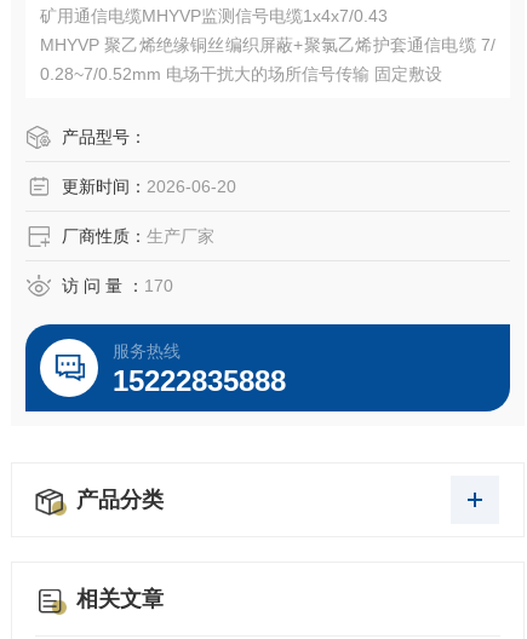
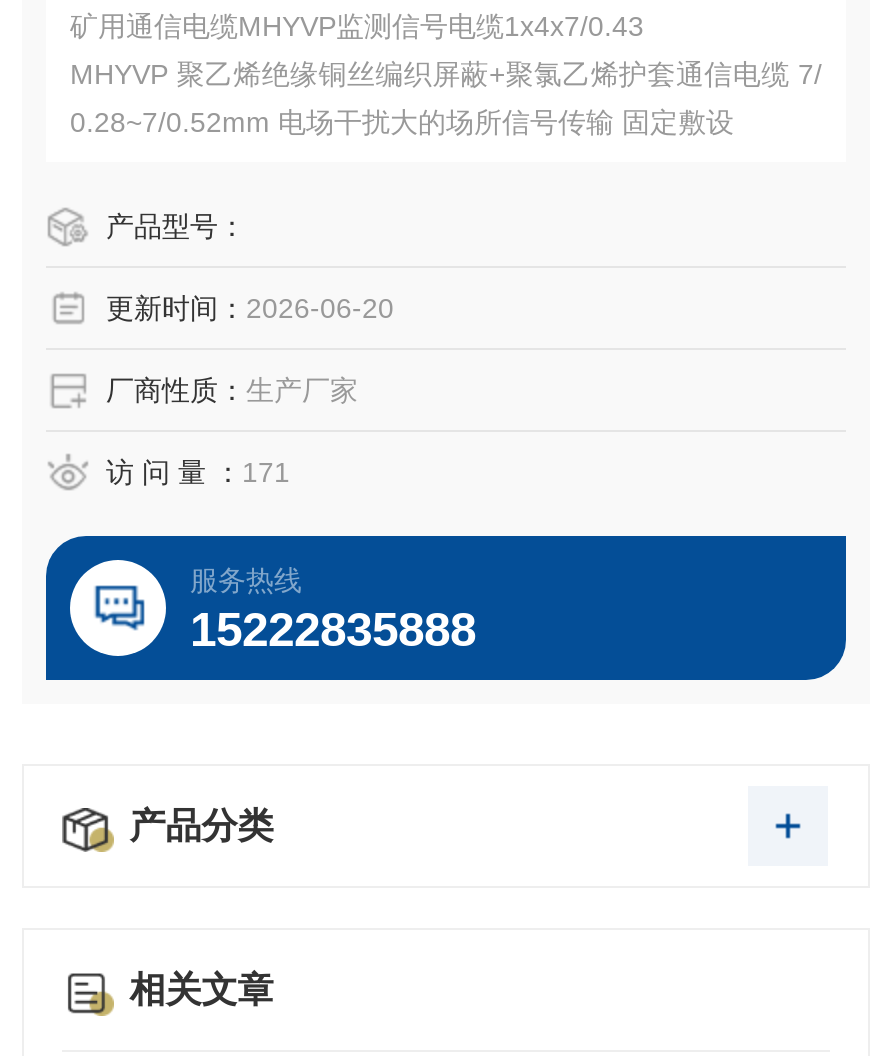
- 访 问 量 ：170
+ 访 问 量 ：171
